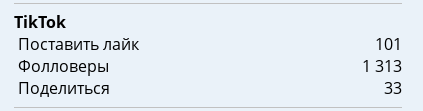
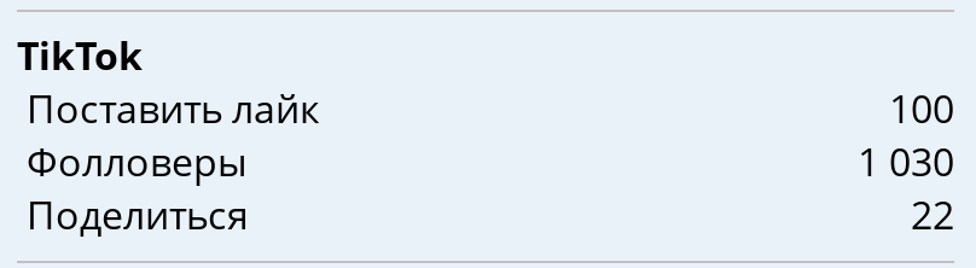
- 101
+ 100

- 1 313
+ 1 030

- 33
+ 22
